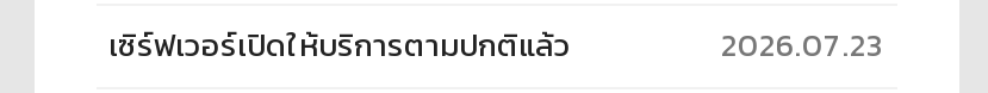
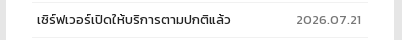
- 2026.07.23
+ 2026.07.21
